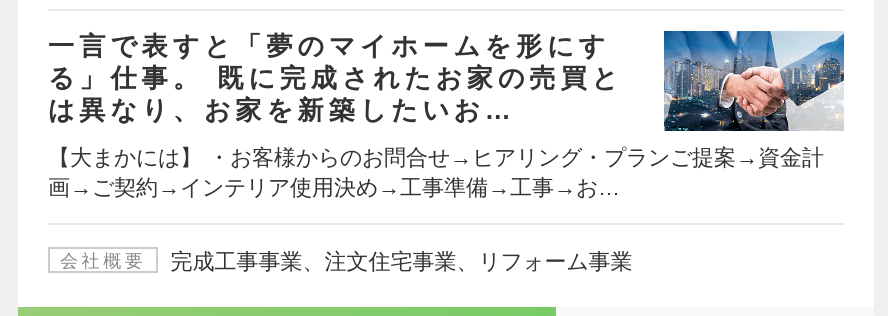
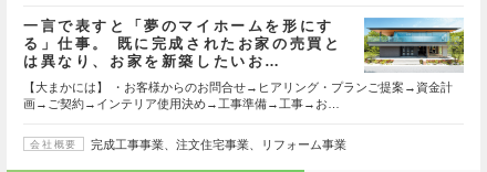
- [image]
+ [image]
